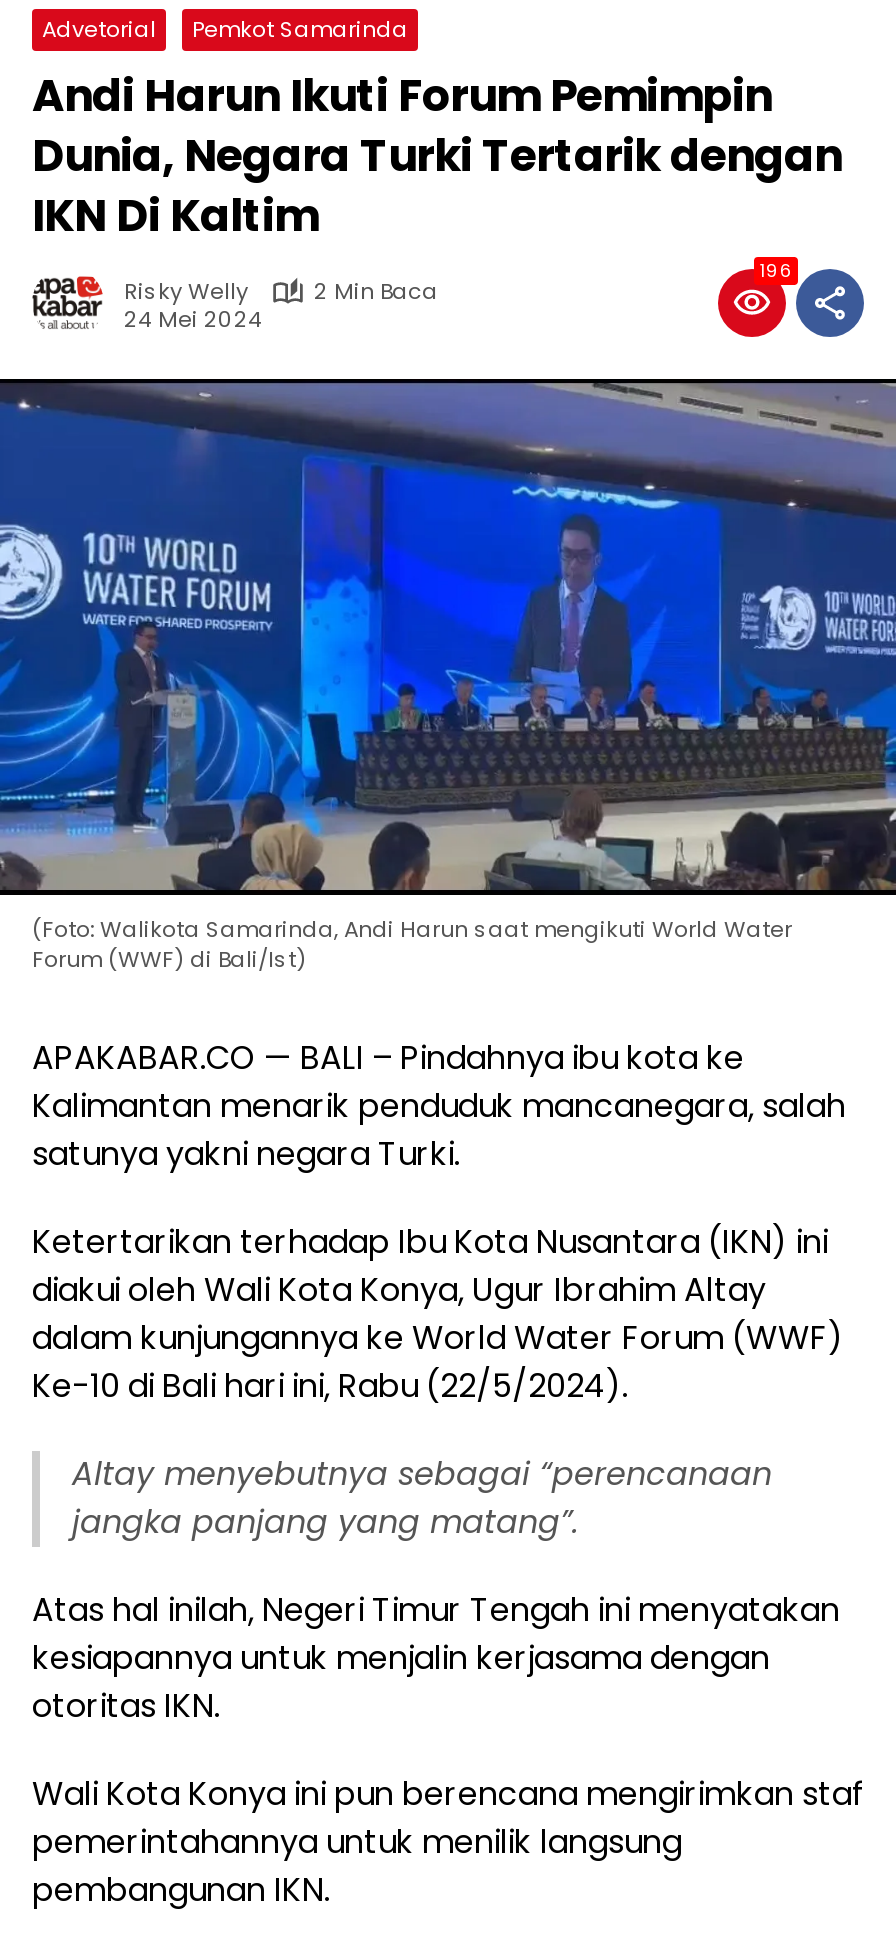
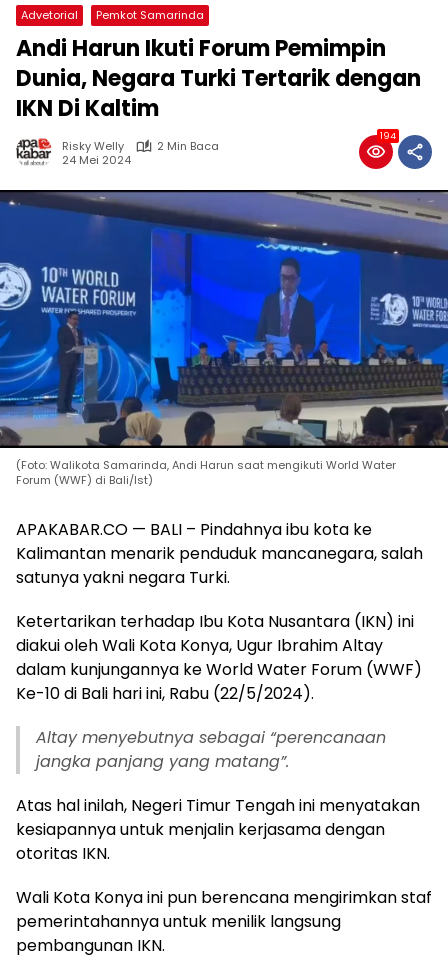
- 196
+ 194
